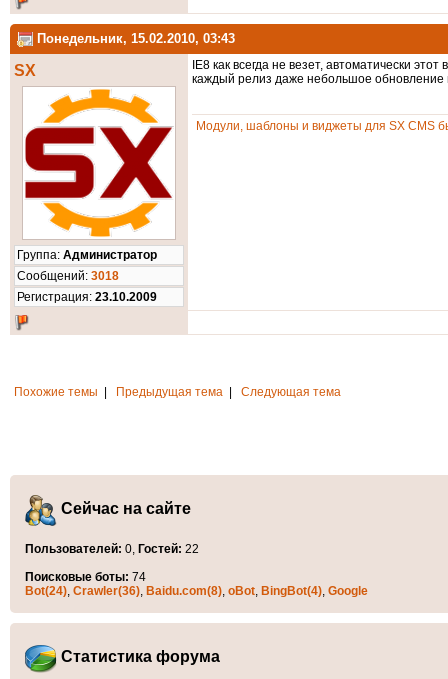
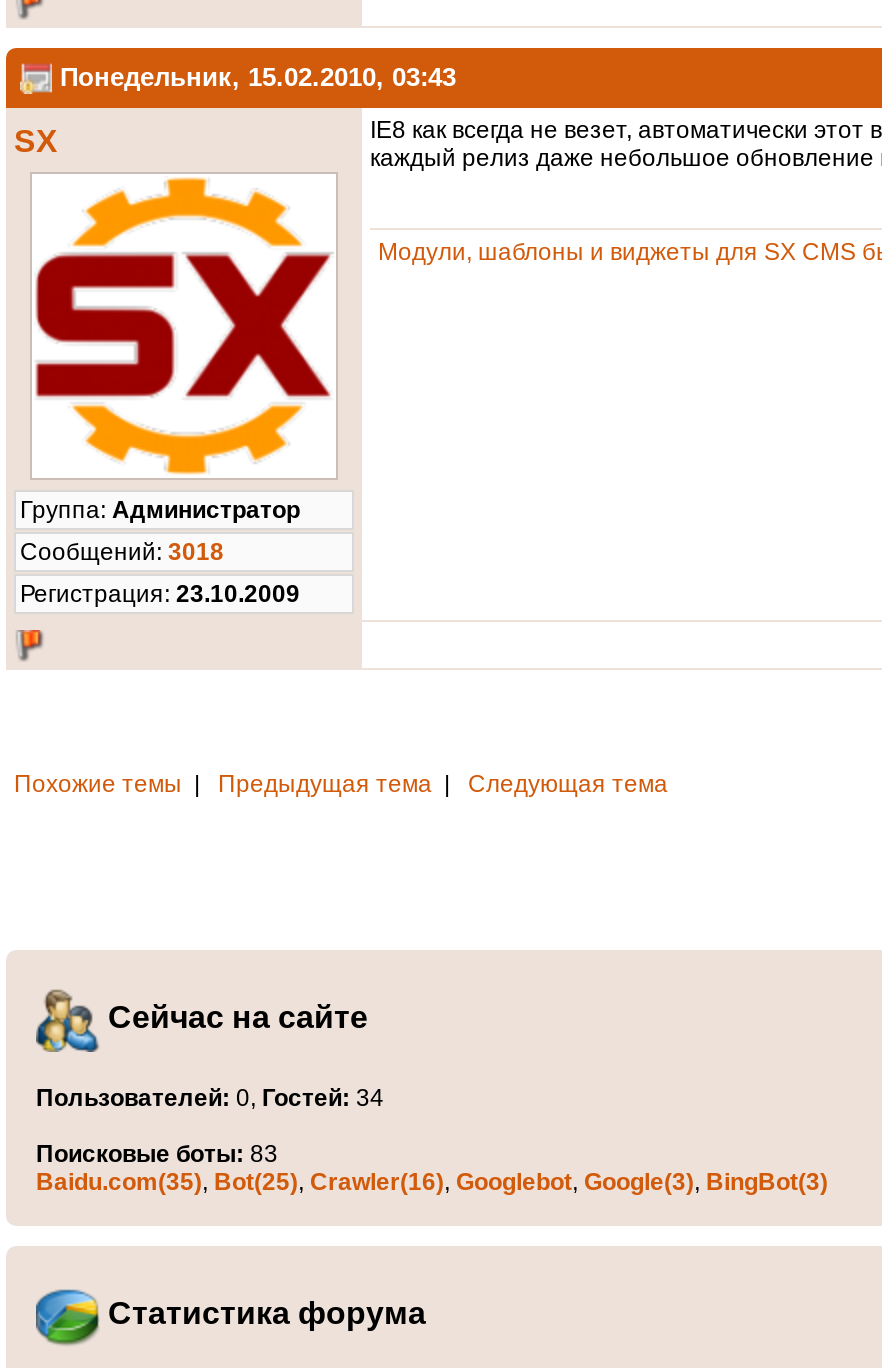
- Пользователей: 0, Гостей: 22
+ Пользователей: 0, Гостей: 34

- Поисковые боты: 74
- Bot(24), Crawler(36), Baidu.com(8), oBot, BingBot(4), Google
+ Поисковые боты: 83
+ Baidu.com(35), Bot(25), Crawler(16), Googlebot, Google(3), BingBot(3)
